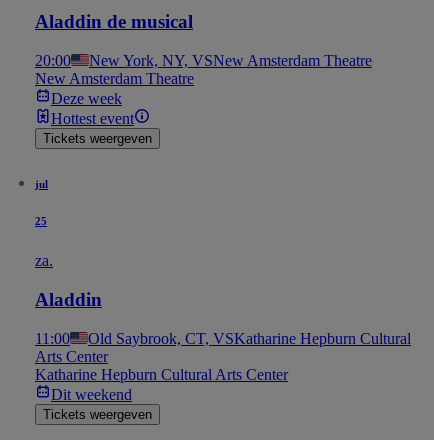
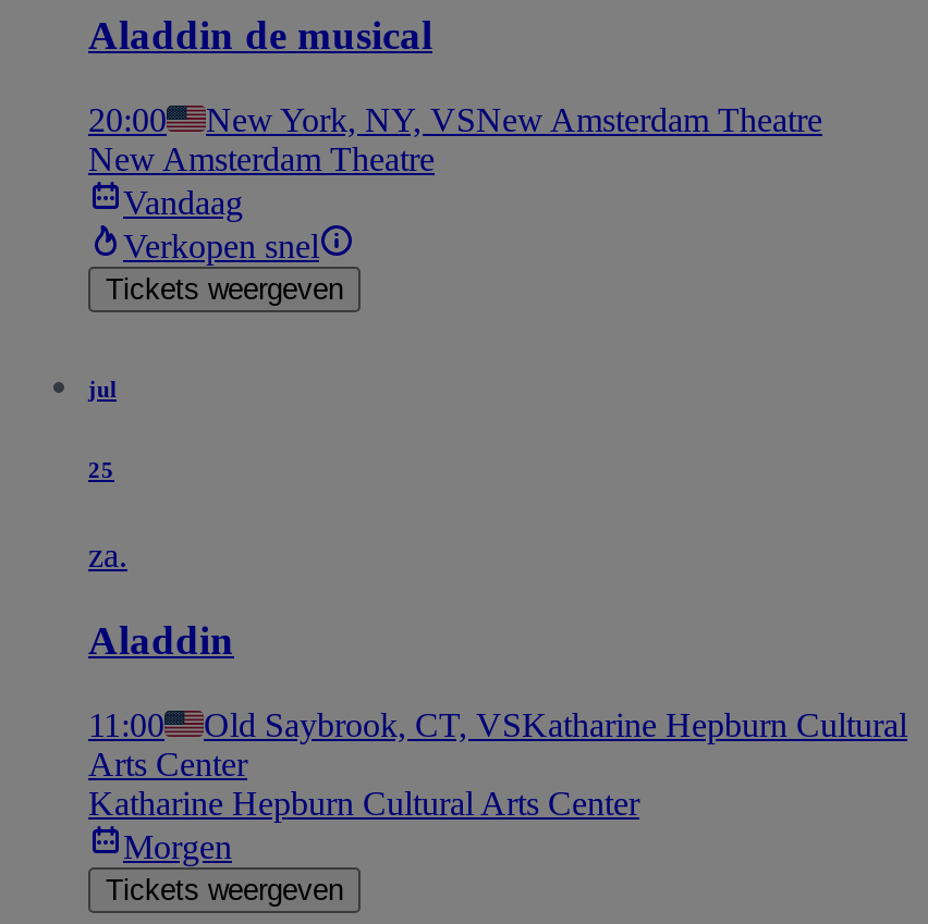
- Deze week
- Hottest event
+ Vandaag
+ Verkopen snel

- Dit weekend
+ Morgen
